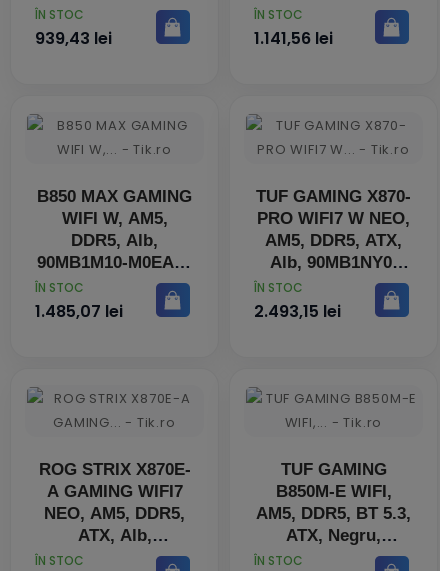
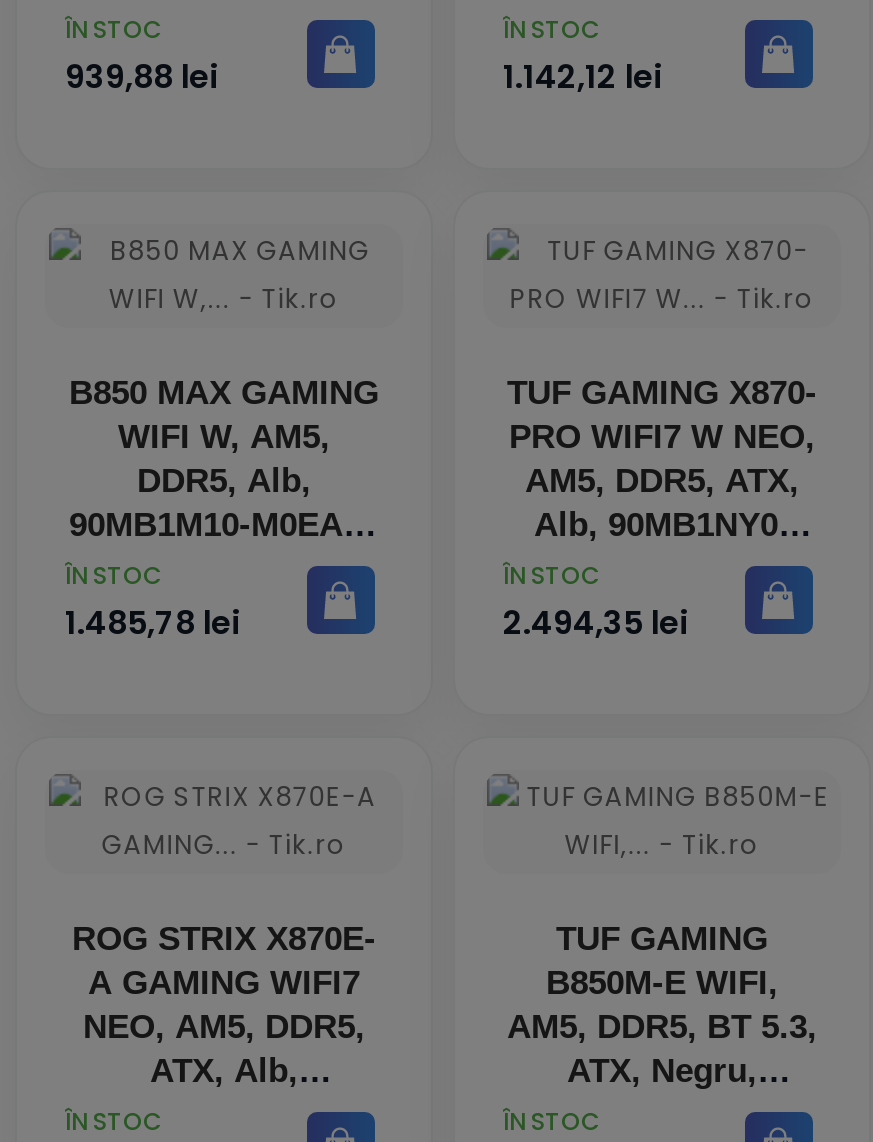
- 939,43 lei
+ 939,88 lei

- 1.141,56 lei
+ 1.142,12 lei

- 1.485,07 lei
+ 1.485,78 lei

- 2.493,15 lei
+ 2.494,35 lei
